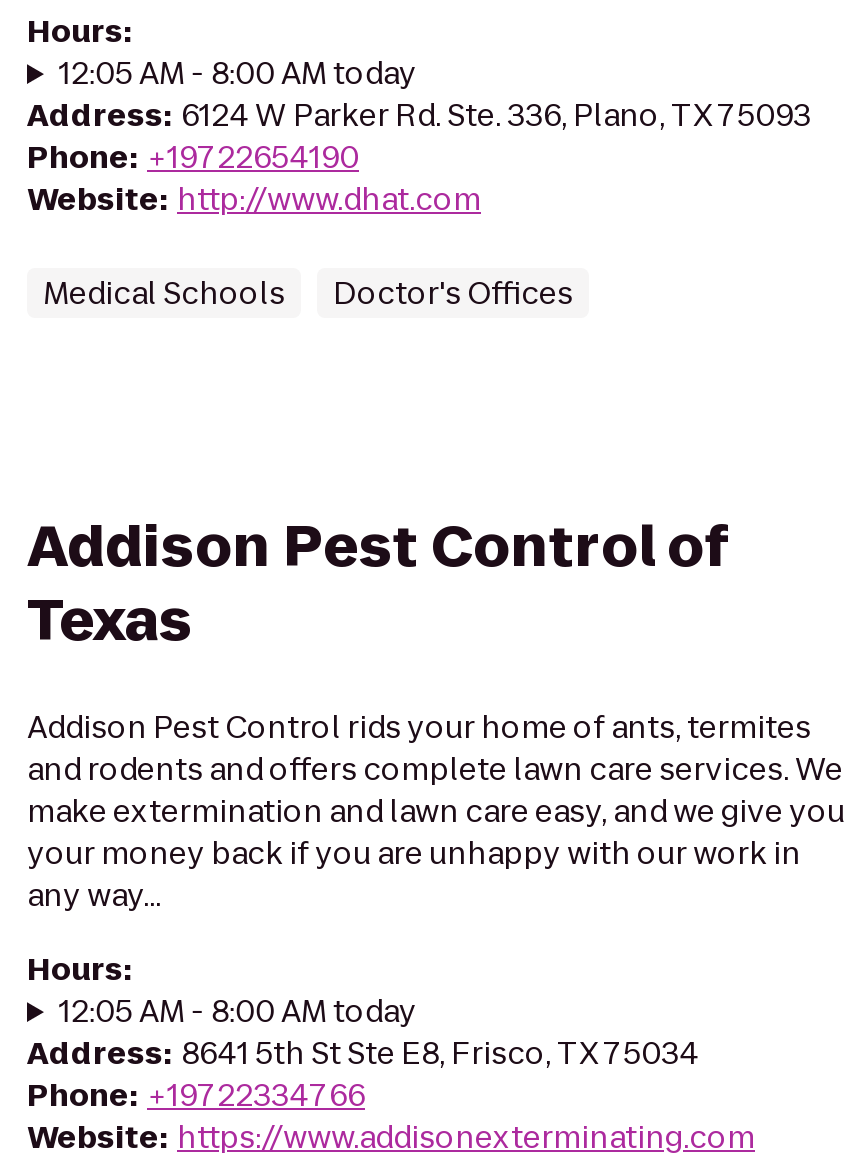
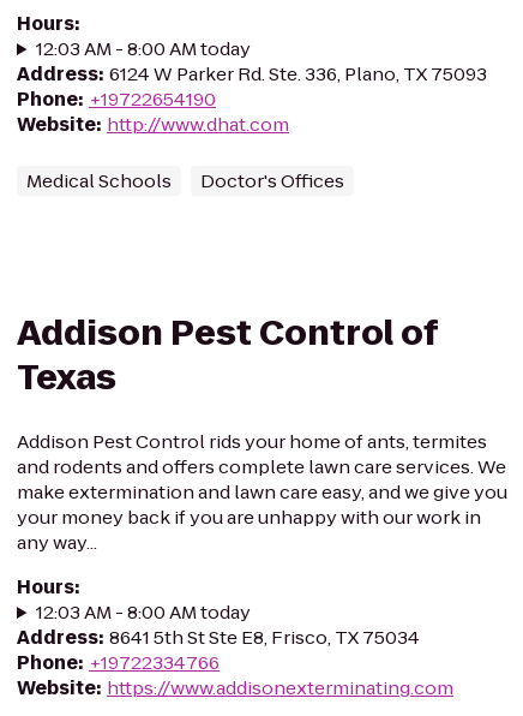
- 12:05 AM - 8:00 AM today
+ 12:03 AM - 8:00 AM today

- 12:05 AM - 8:00 AM today
+ 12:03 AM - 8:00 AM today
